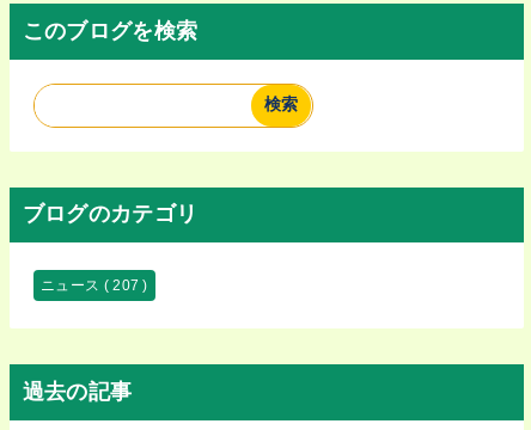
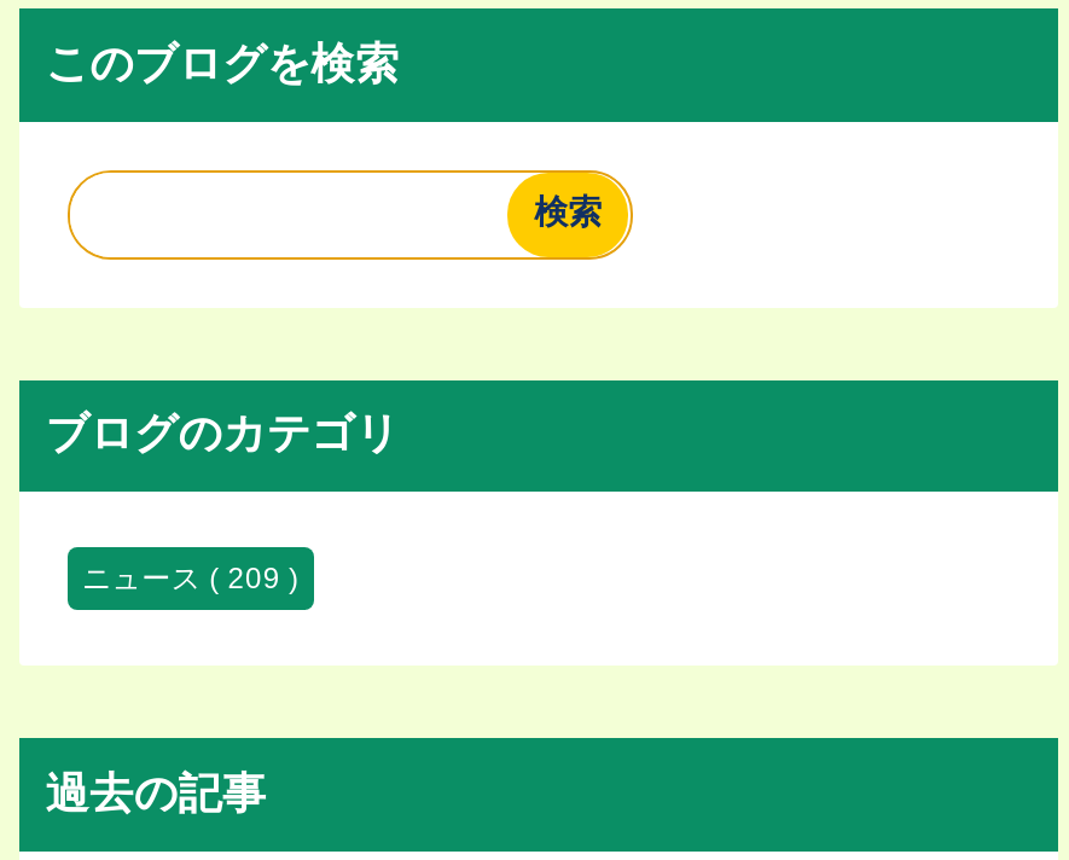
- ニュース( 207 )
+ ニュース( 209 )
